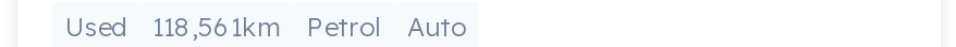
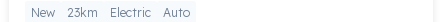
- Used
- 118,561km
- Petrol
+ New
+ 23km
+ Electric
